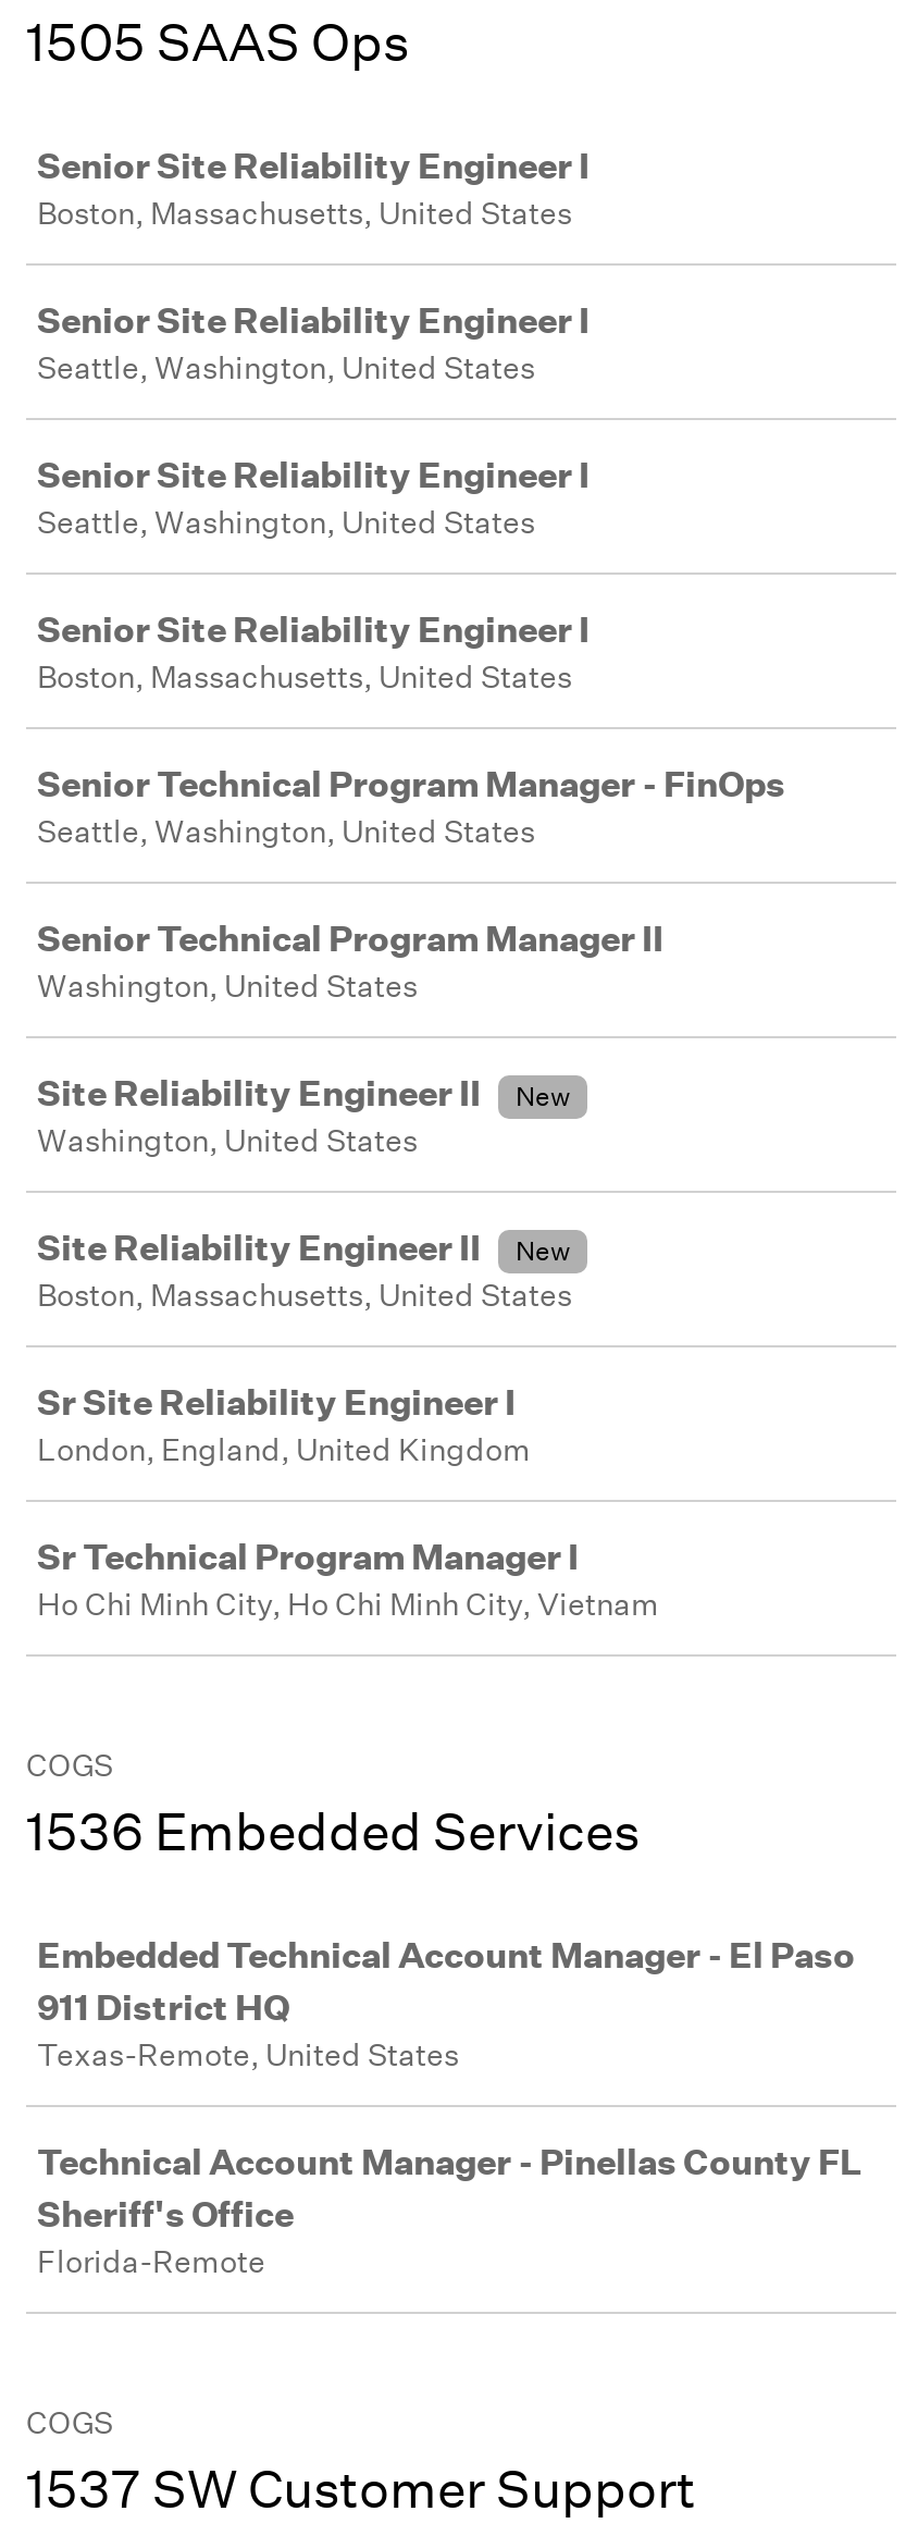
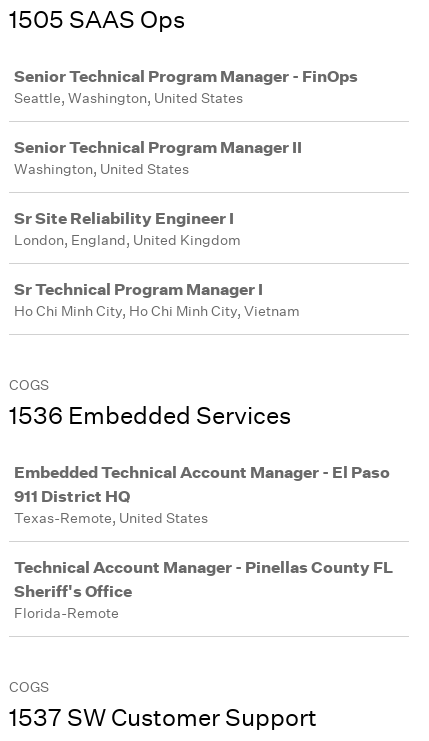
- Senior Site Reliability Engineer I
- Boston, Massachusetts, United States
- Senior Site Reliability Engineer I
- Seattle, Washington, United States
- Senior Site Reliability Engineer I
- Seattle, Washington, United States
- Senior Site Reliability Engineer I
- Boston, Massachusetts, United States

- Site Reliability Engineer II
- New
- Washington, United States
- Site Reliability Engineer II
- New
- Boston, Massachusetts, United States
